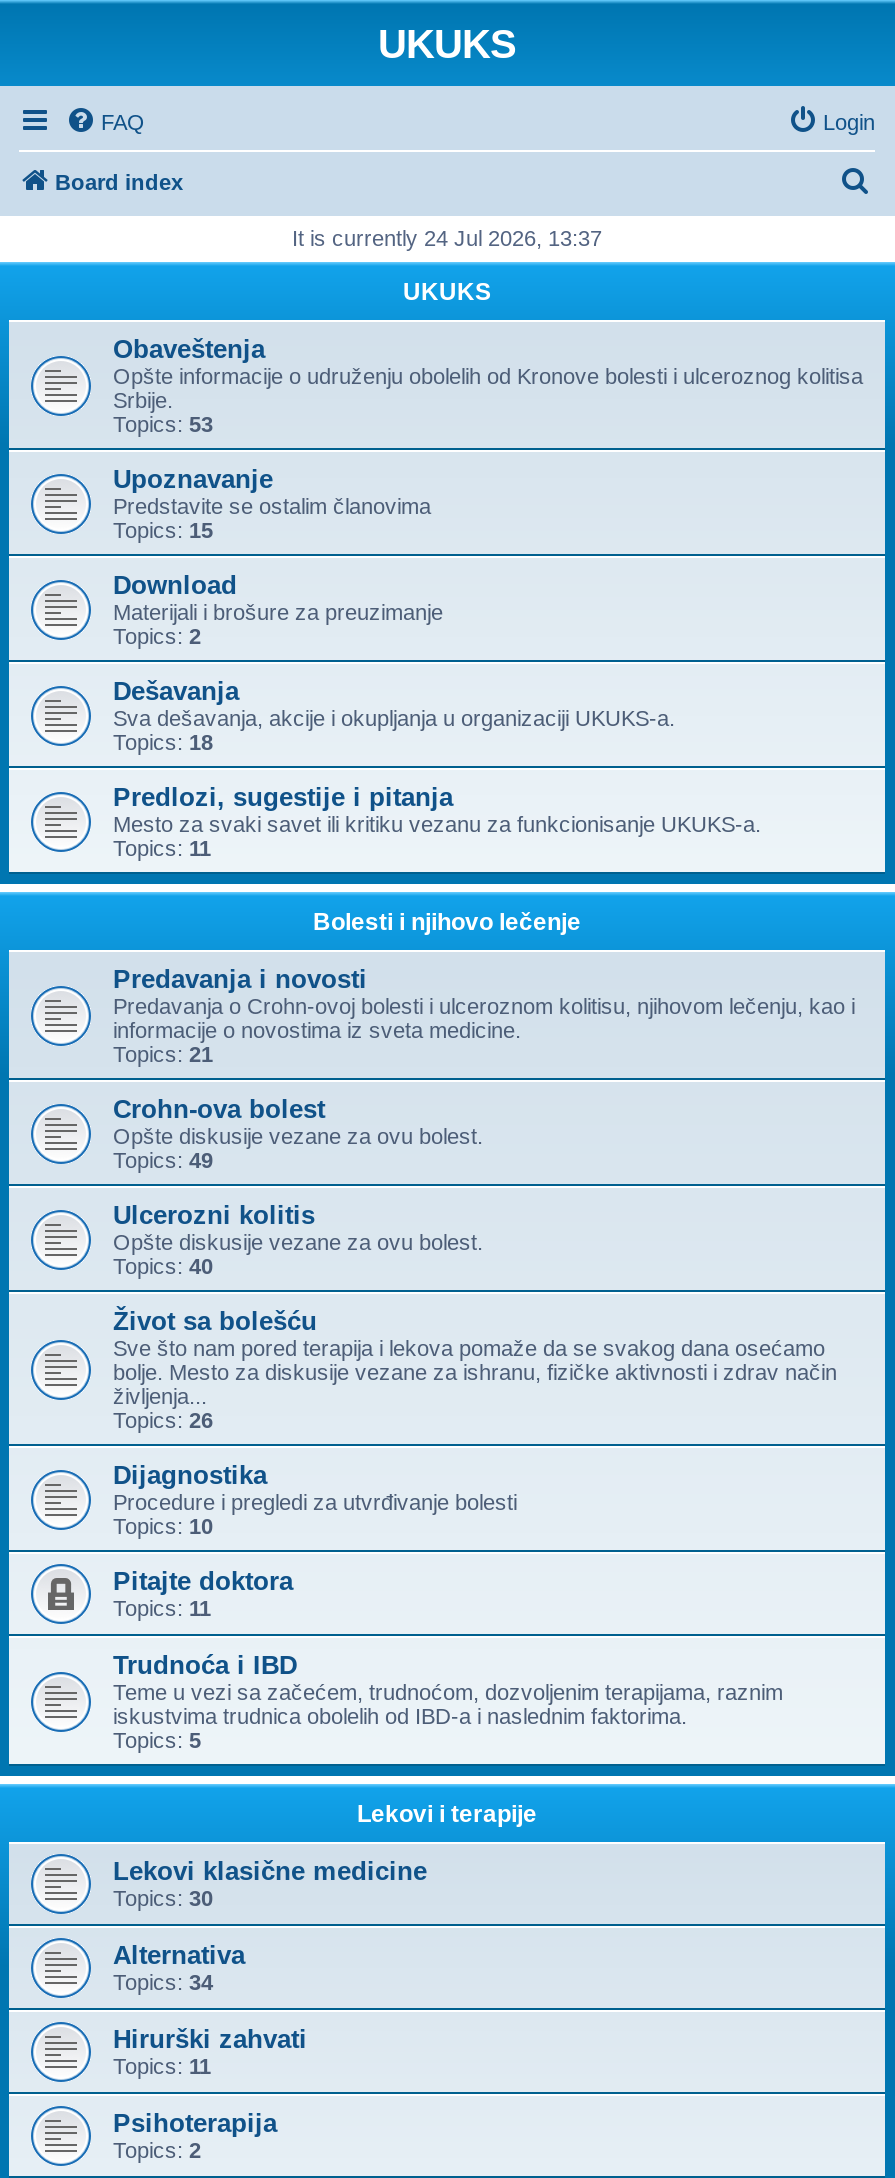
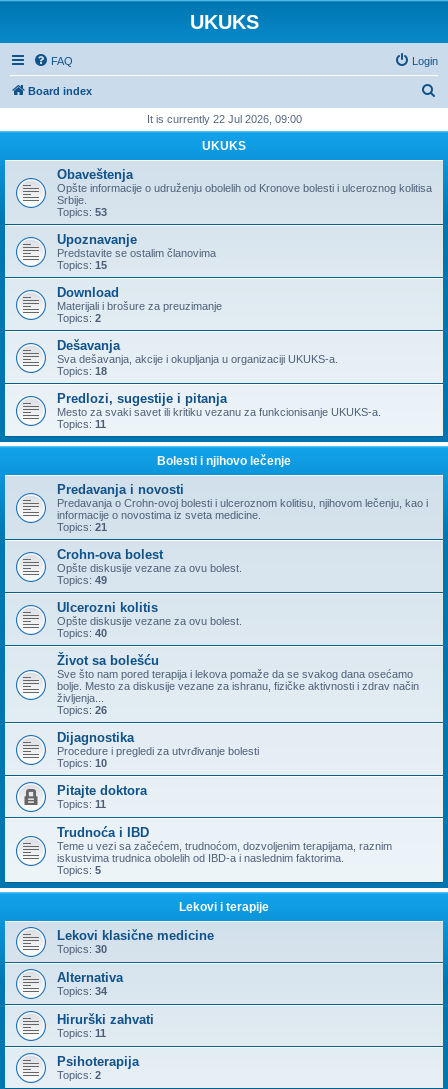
- It is currently 24 Jul 2026, 13:37
+ It is currently 22 Jul 2026, 09:00
